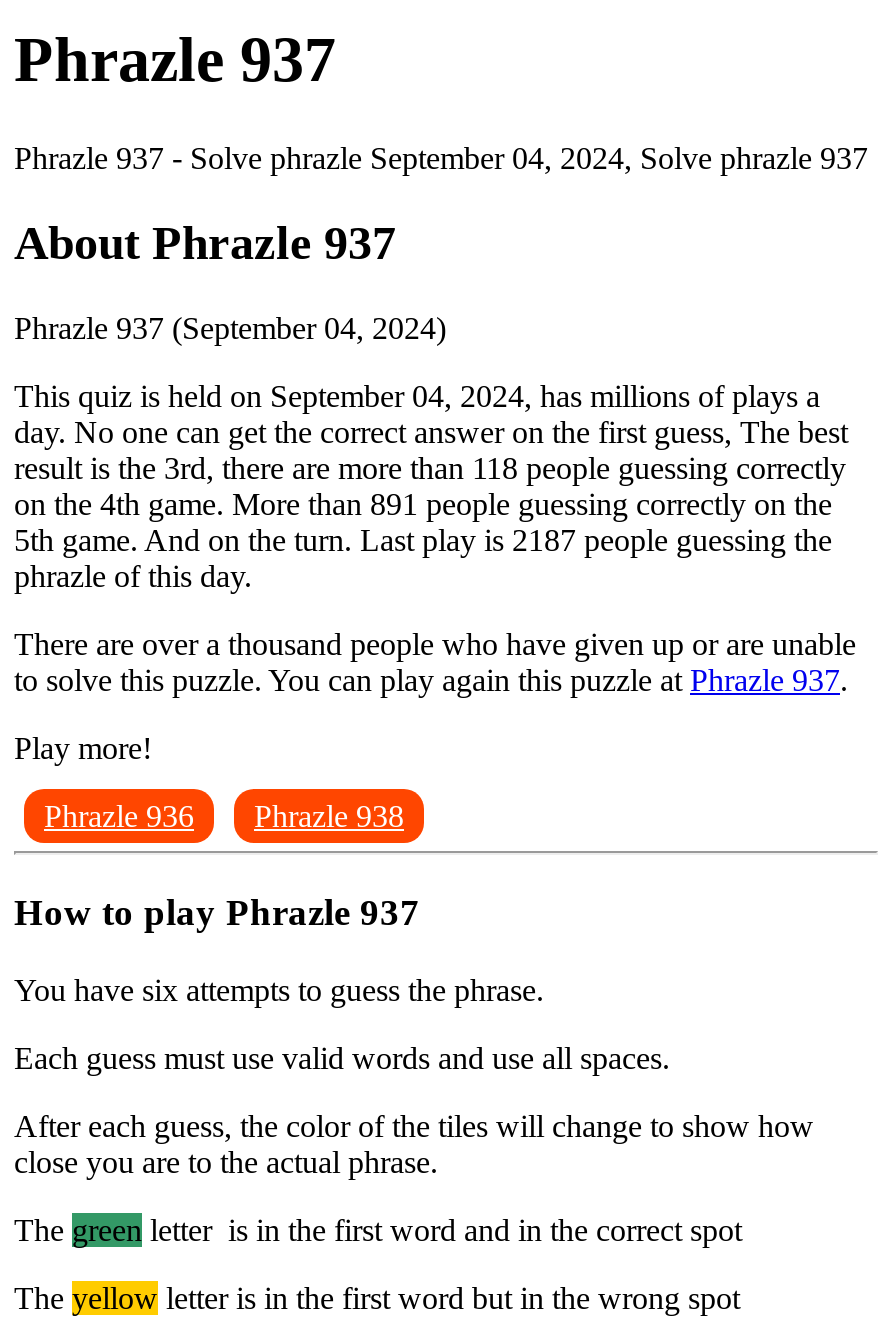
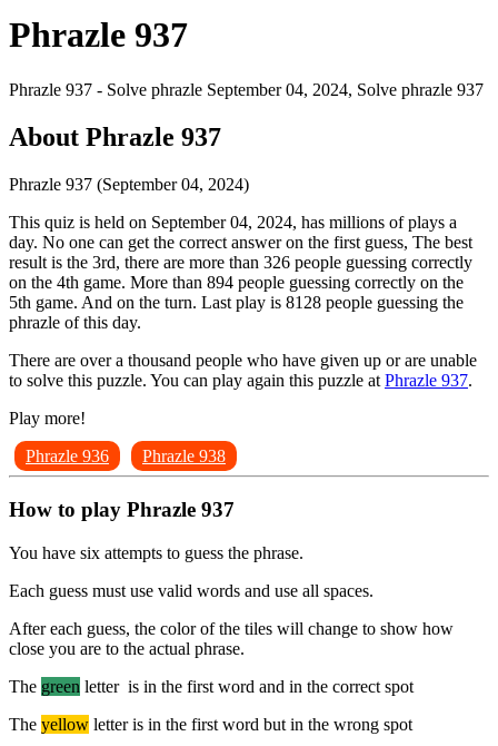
- result is the 3rd, there are more than 118 people guessing correctly
+ result is the 3rd, there are more than 326 people guessing correctly

- on the 4th game. More than 891 people guessing correctly on the
+ on the 4th game. More than 894 people guessing correctly on the

- 5th game. And on the turn. Last play is 2187 people guessing the
+ 5th game. And on the turn. Last play is 8128 people guessing the
